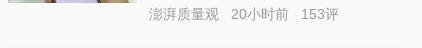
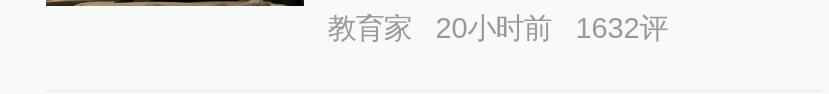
- 澎湃质量观
+ 教育家

- 153评
+ 1632评
